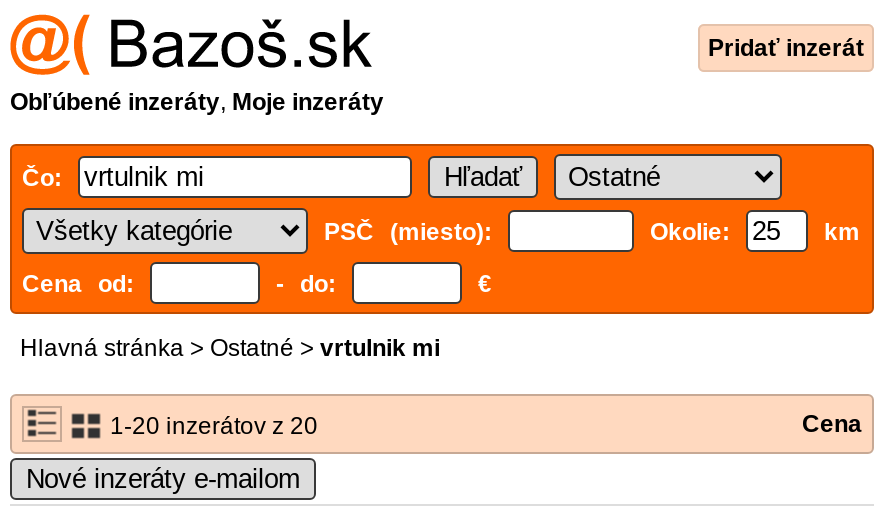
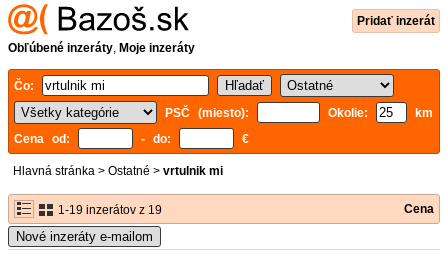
- 1-20 inzerátov z 20
+ 1-19 inzerátov z 19
